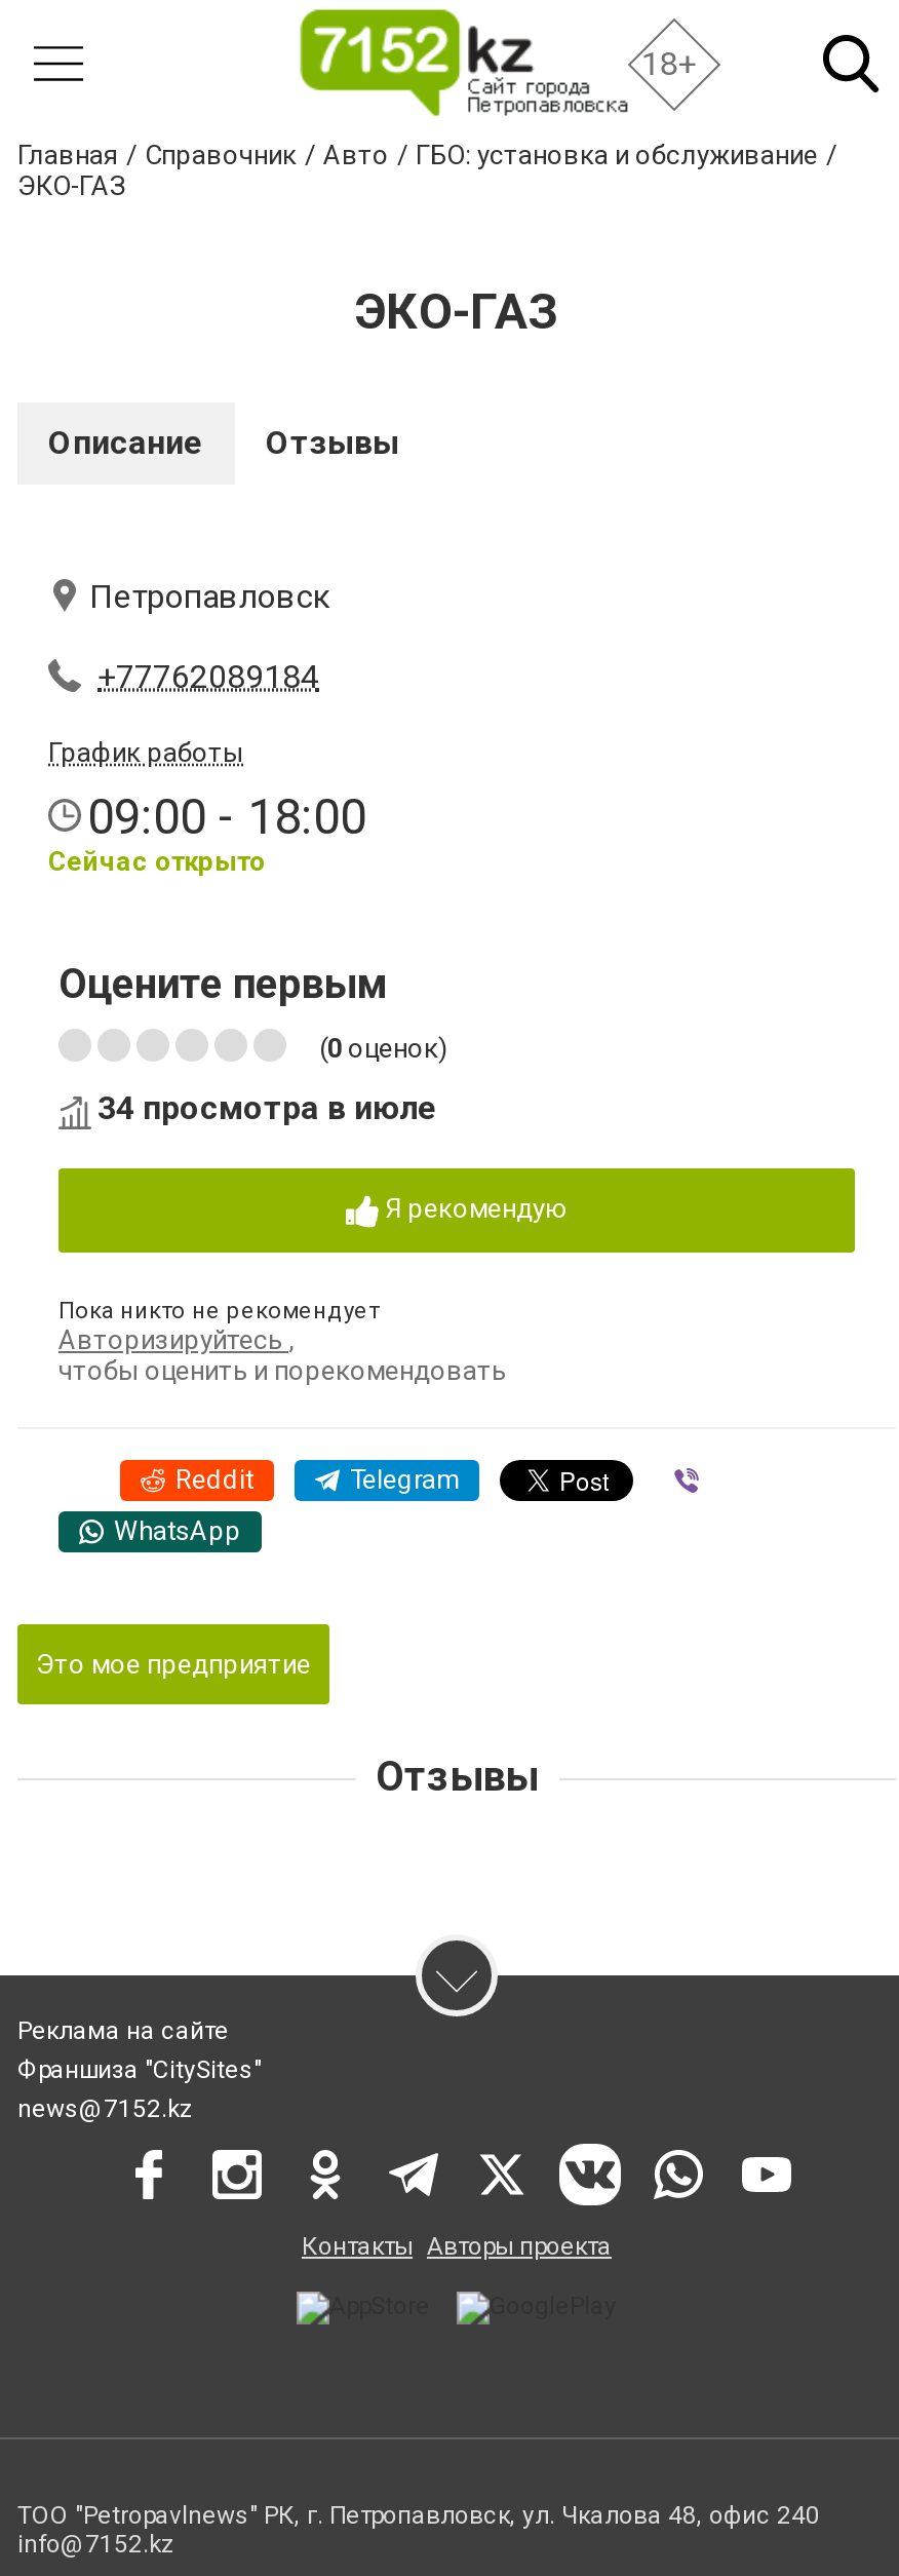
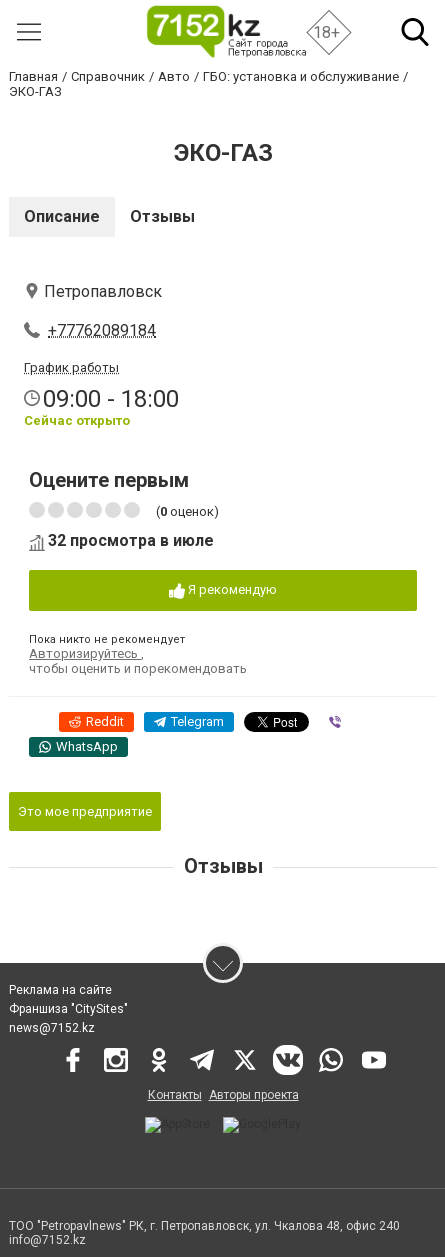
- 34 просмотра в июле
+ 32 просмотра в июле
